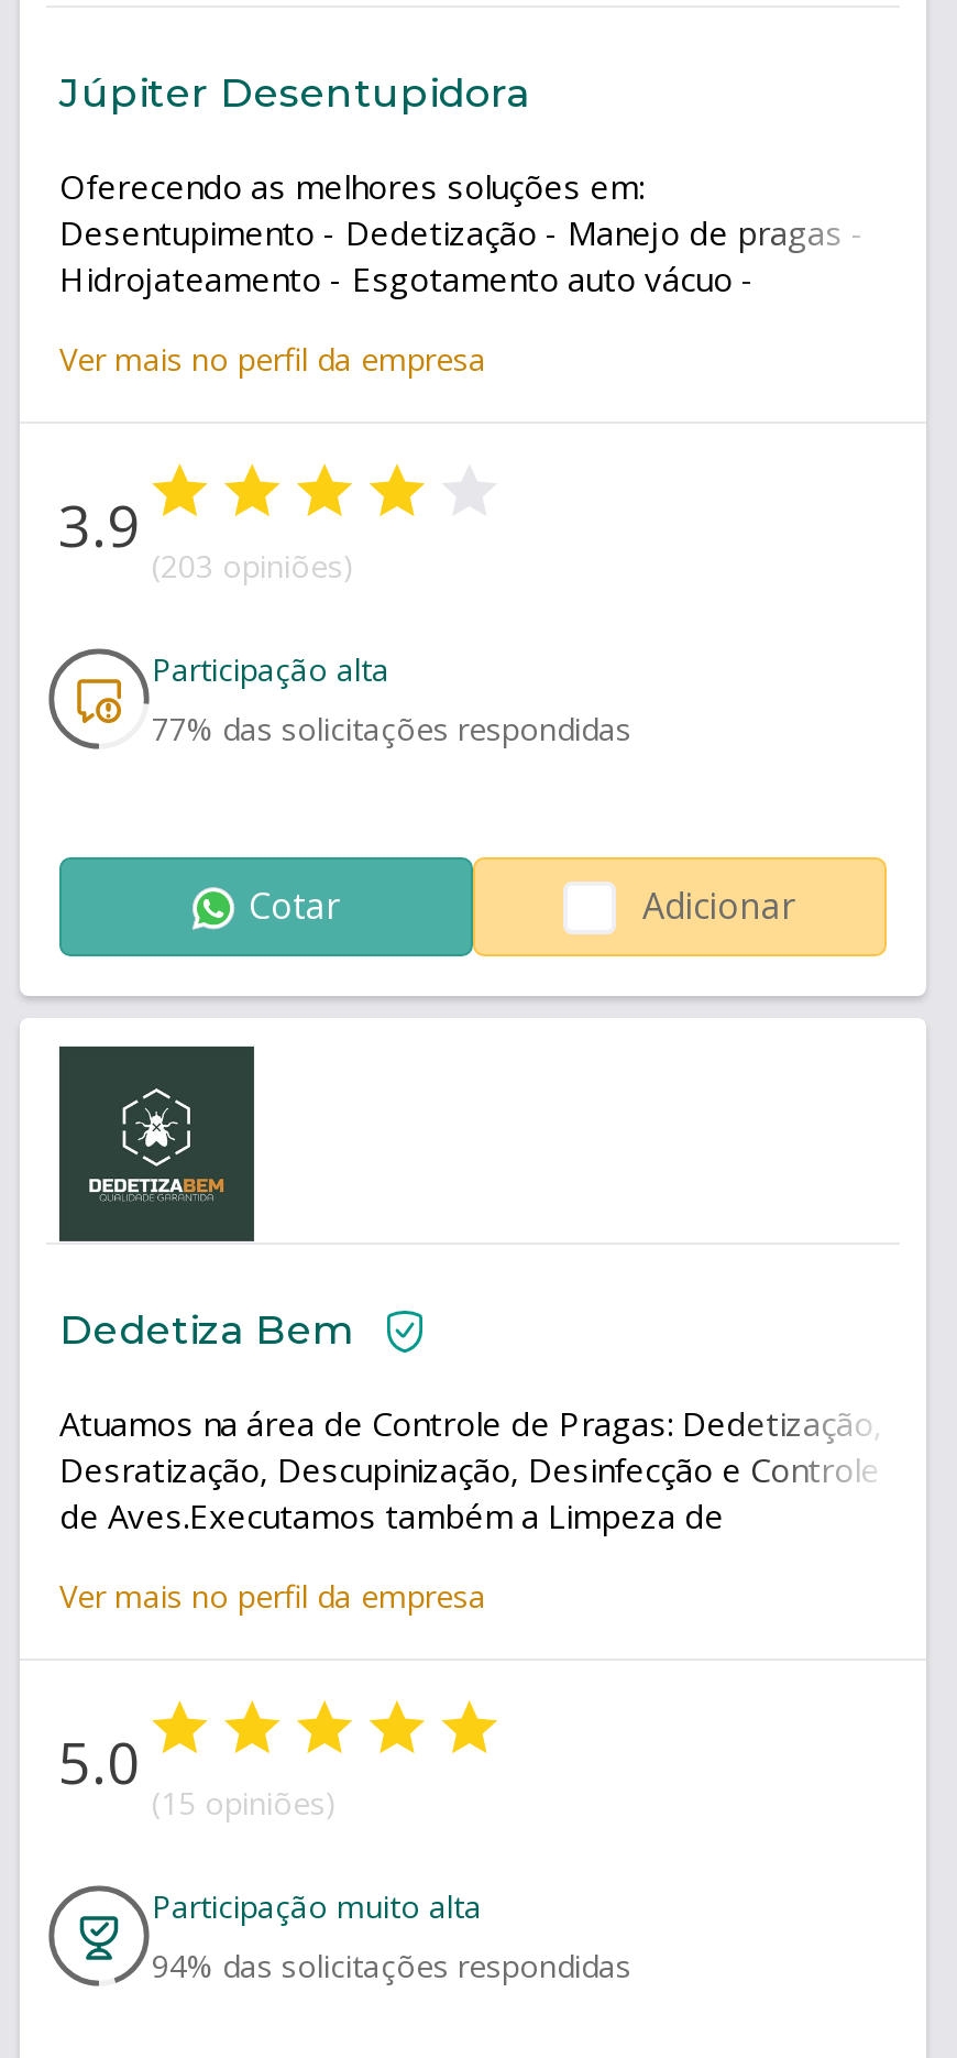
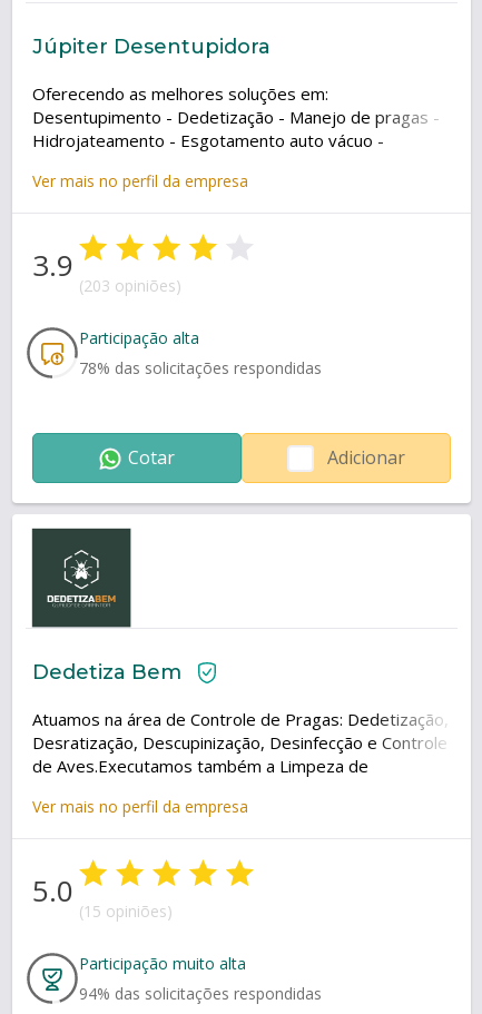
- 77% das solicitações respondidas
+ 78% das solicitações respondidas
